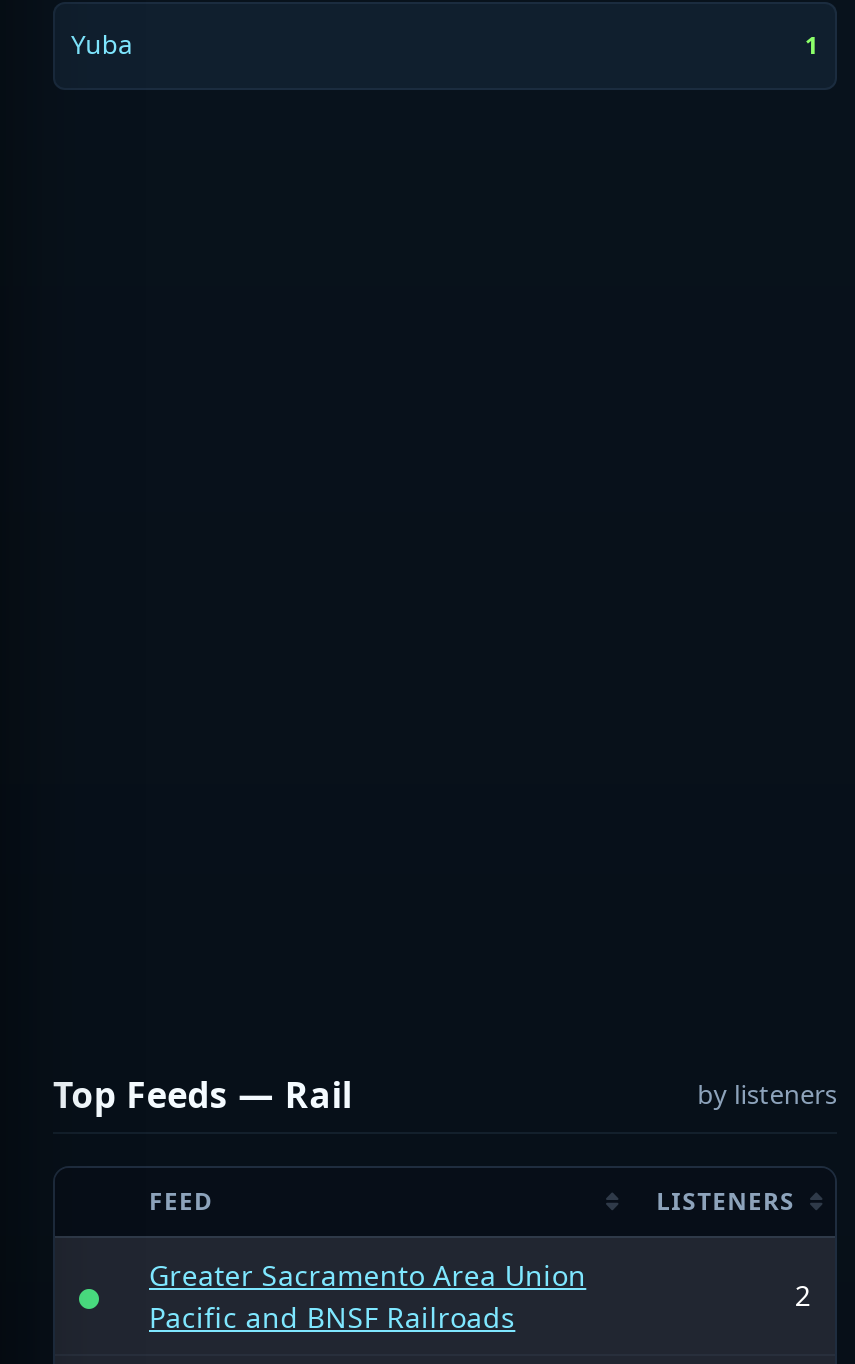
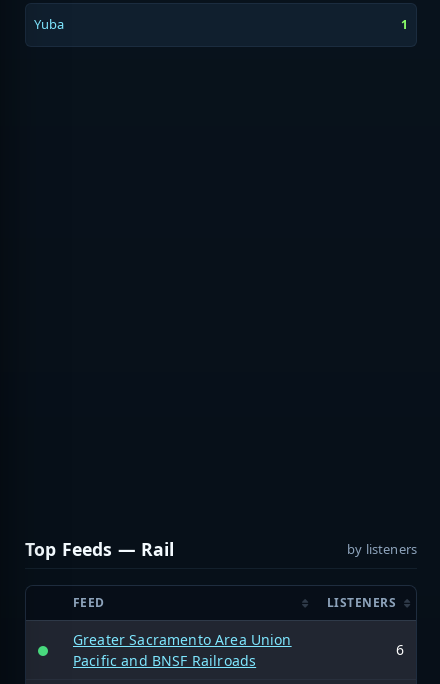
- 2
+ 6
